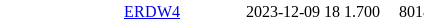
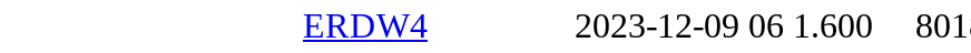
- 2023-12-09 18 1.700
+ 2023-12-09 06 1.600
